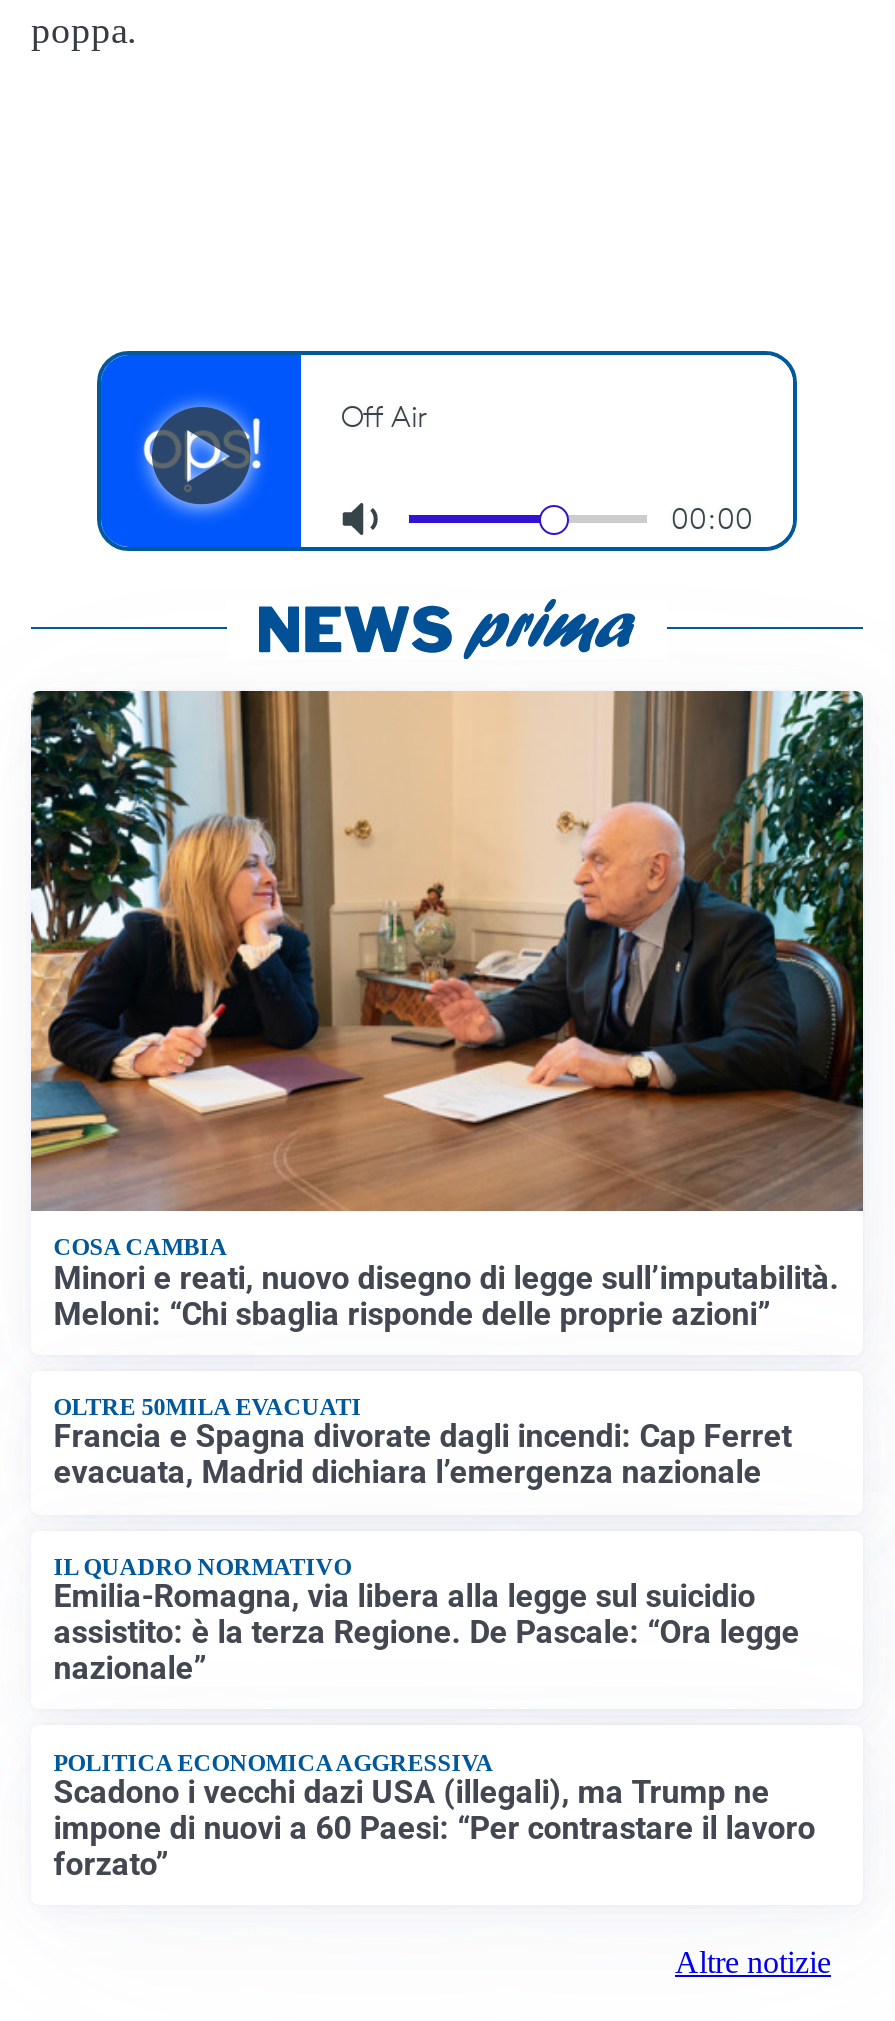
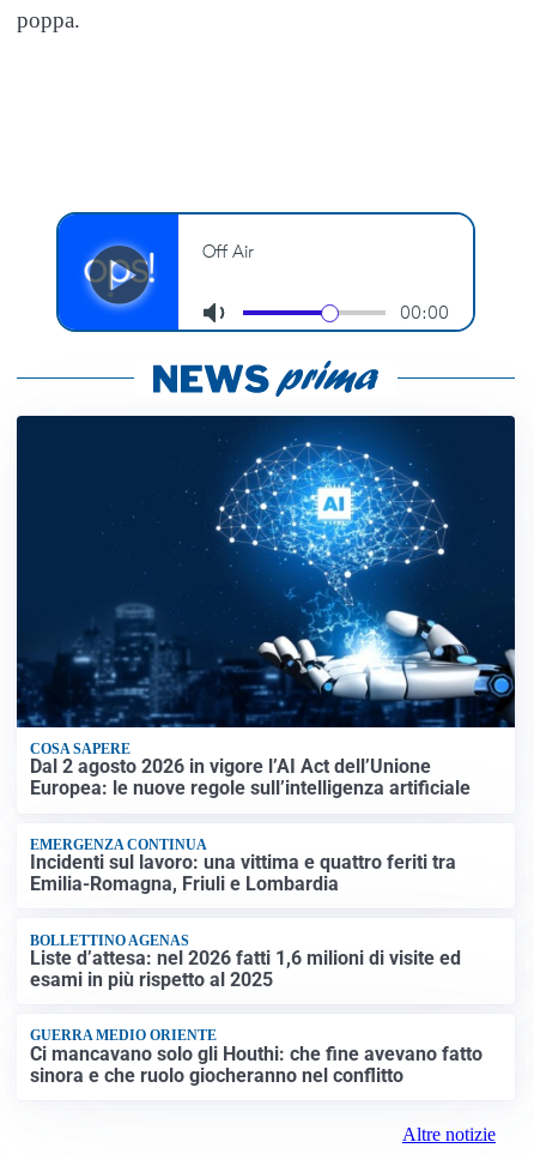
- [image]
- COSA CAMBIA
- Minori e reati, nuovo disegno di legge sull’imputabilità.
- Meloni: “Chi sbaglia risponde delle proprie azioni”
+ [image]
+ COSA SAPERE
+ Dal 2 agosto 2026 in vigore l’AI Act dell’Unione
+ Europea: le nuove regole sull’intelligenza artificiale

- OLTRE 50MILA EVACUATI
- Francia e Spagna divorate dagli incendi: Cap Ferret
- evacuata, Madrid dichiara l’emergenza nazionale
+ EMERGENZA CONTINUA
+ Incidenti sul lavoro: una vittima e quattro feriti tra
+ Emilia-Romagna, Friuli e Lombardia

- IL QUADRO NORMATIVO
- Emilia-Romagna, via libera alla legge sul suicidio
- assistito: è la terza Regione. De Pascale: “Ora legge
- nazionale”
+ BOLLETTINO AGENAS
+ Liste d’attesa: nel 2026 fatti 1,6 milioni di visite ed
+ esami in più rispetto al 2025

- POLITICA ECONOMICA AGGRESSIVA
- Scadono i vecchi dazi USA (illegali), ma Trump ne
- impone di nuovi a 60 Paesi: “Per contrastare il lavoro
- forzato”
+ GUERRA MEDIO ORIENTE
+ Ci mancavano solo gli Houthi: che fine avevano fatto
+ sinora e che ruolo giocheranno nel conflitto
